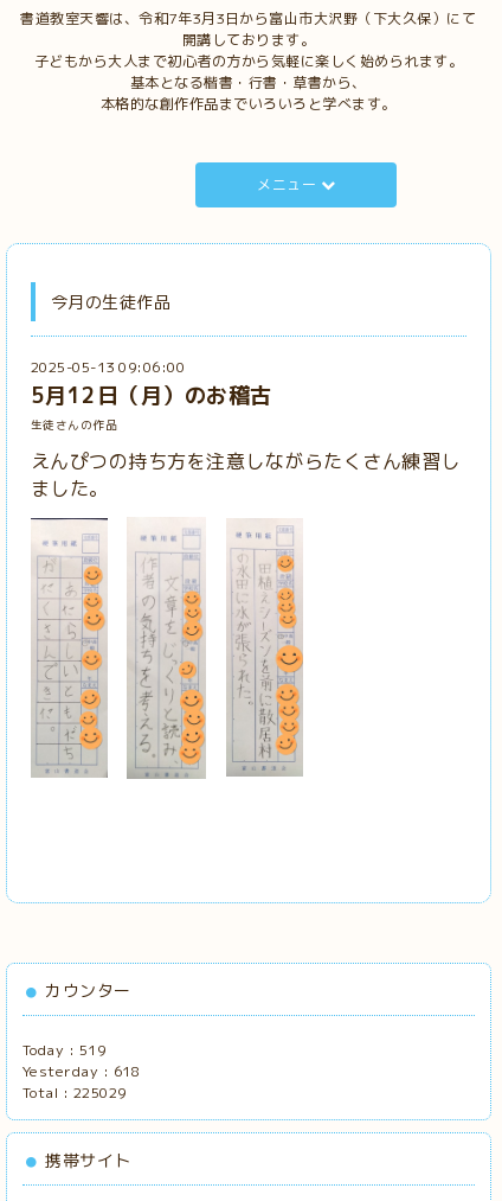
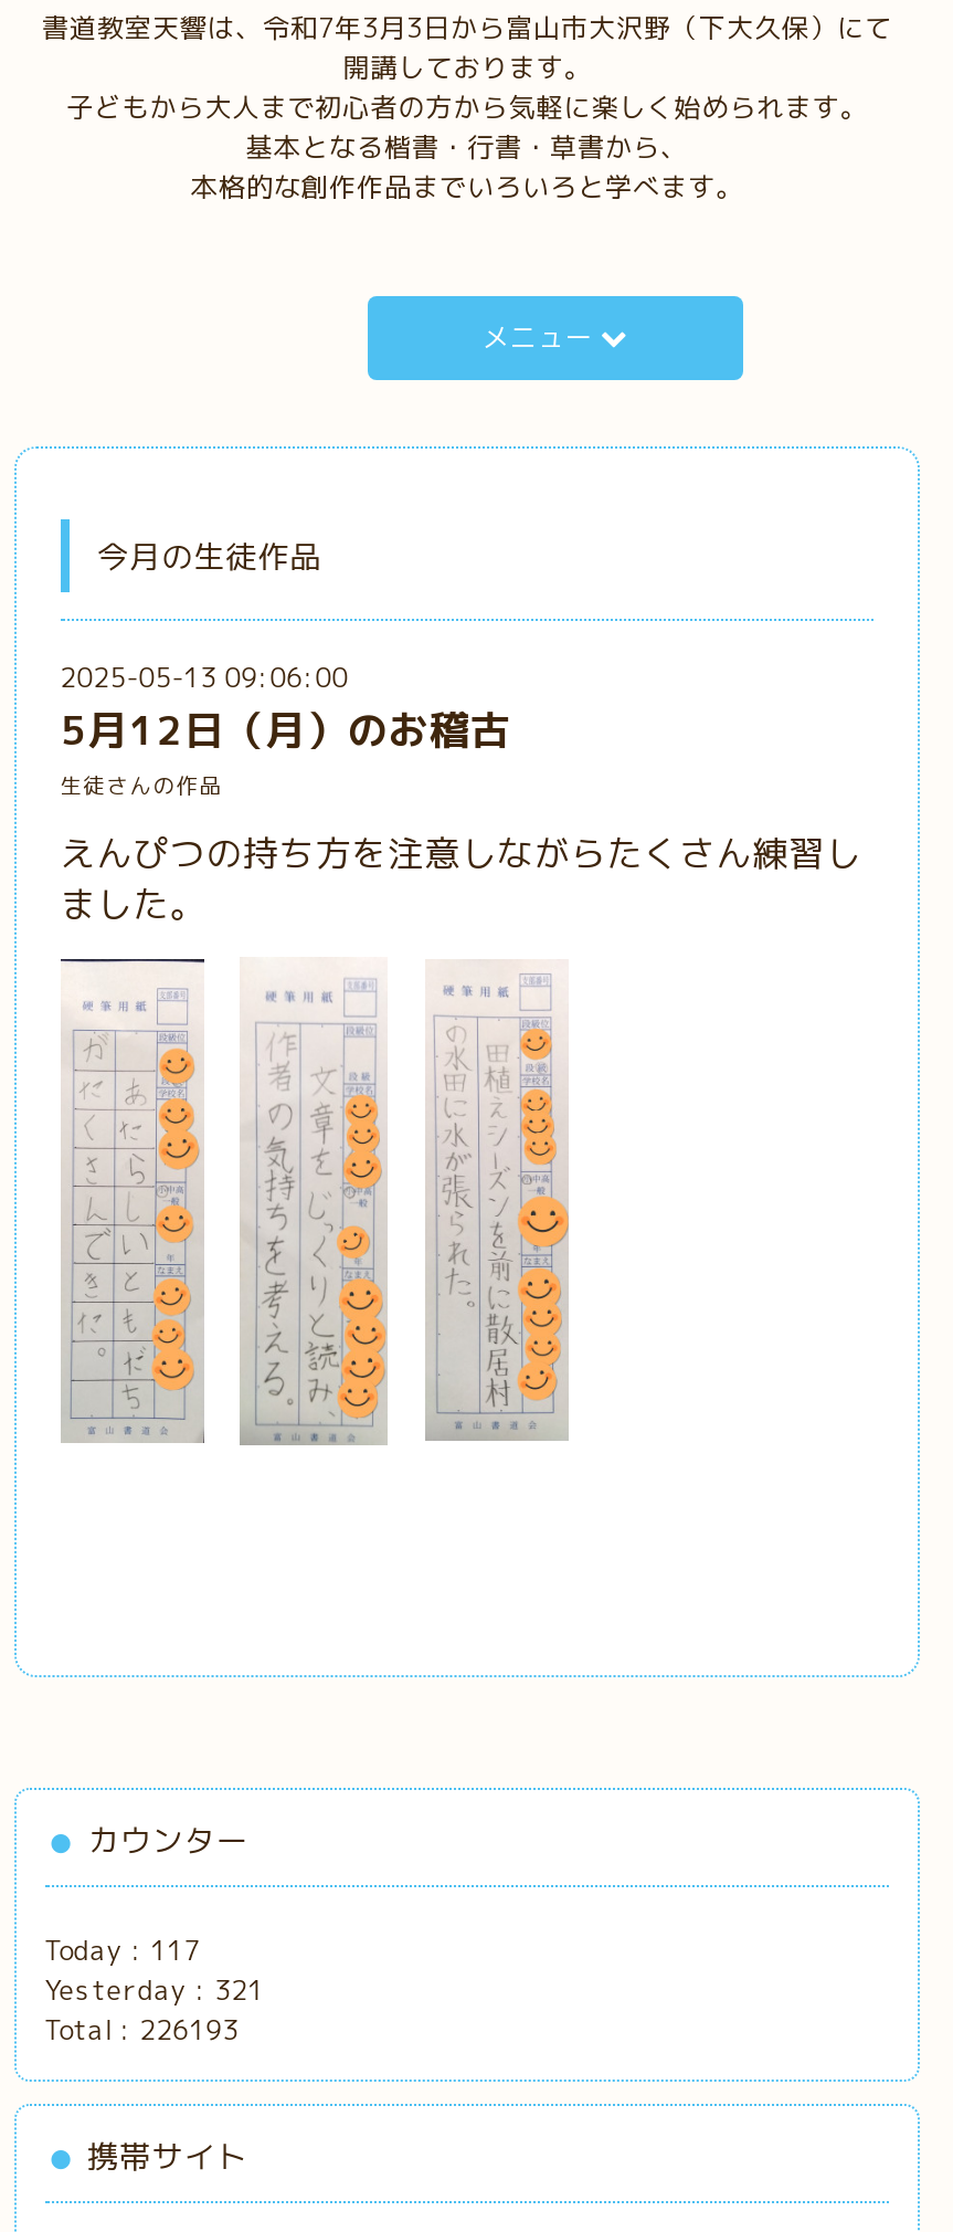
- Today : 519
+ Today : 117

- Yesterday : 618
+ Yesterday : 321

- Total : 225029
+ Total : 226193
